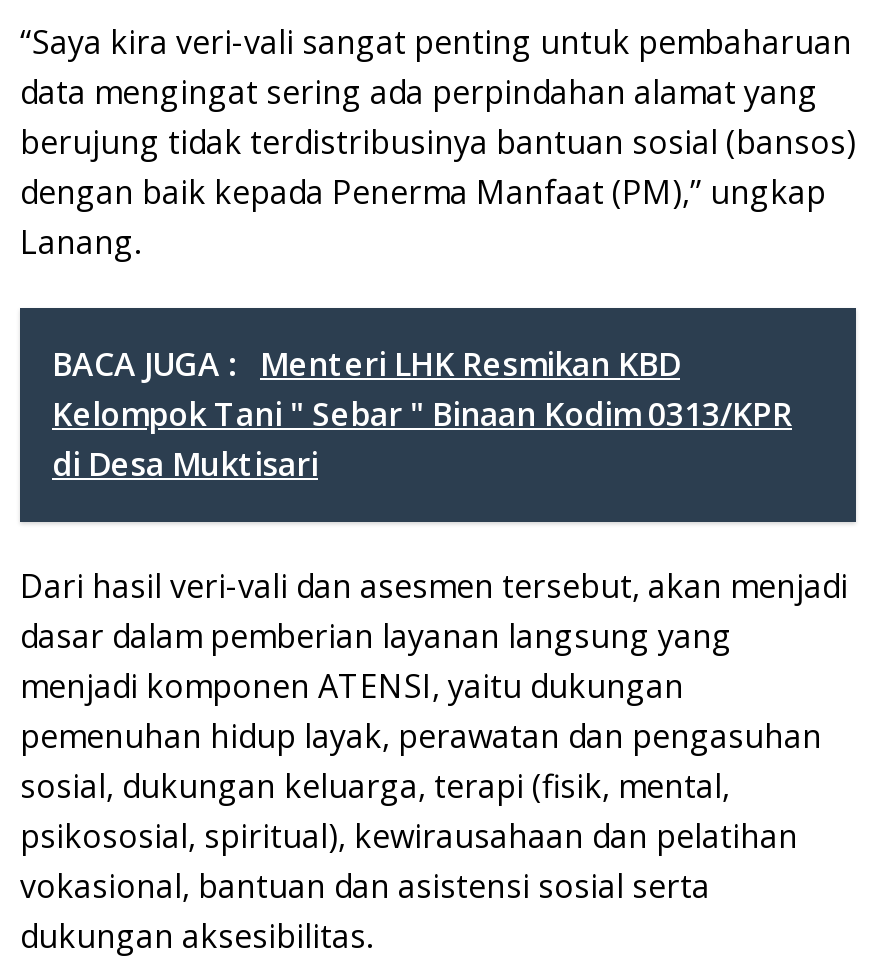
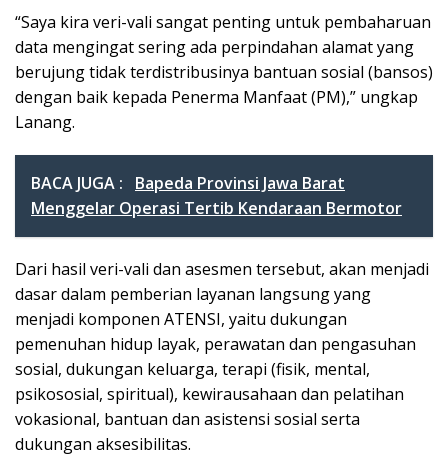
- BACA JUGA : Menteri LHK Resmikan KBD
- Kelompok Tani " Sebar " Binaan Kodim 0313/KPR
- di Desa Muktisari
+ BACA JUGA : Bapeda Provinsi Jawa Barat
+ Menggelar Operasi Tertib Kendaraan Bermotor
